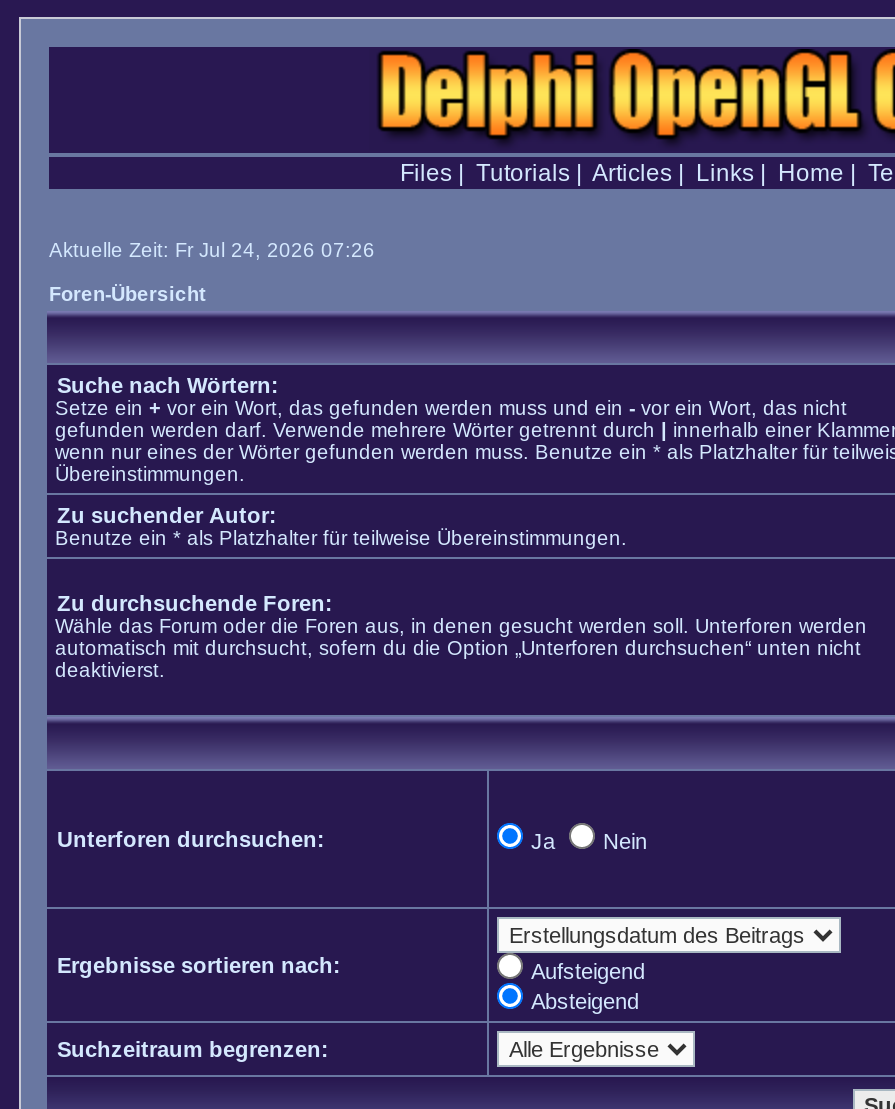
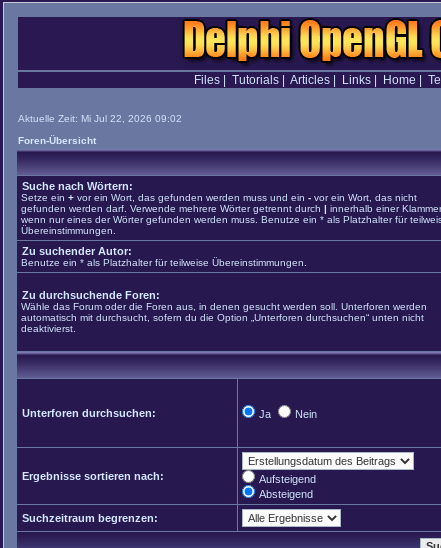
- Aktuelle Zeit: Fr Jul 24, 2026 07:26
+ Aktuelle Zeit: Mi Jul 22, 2026 09:02
